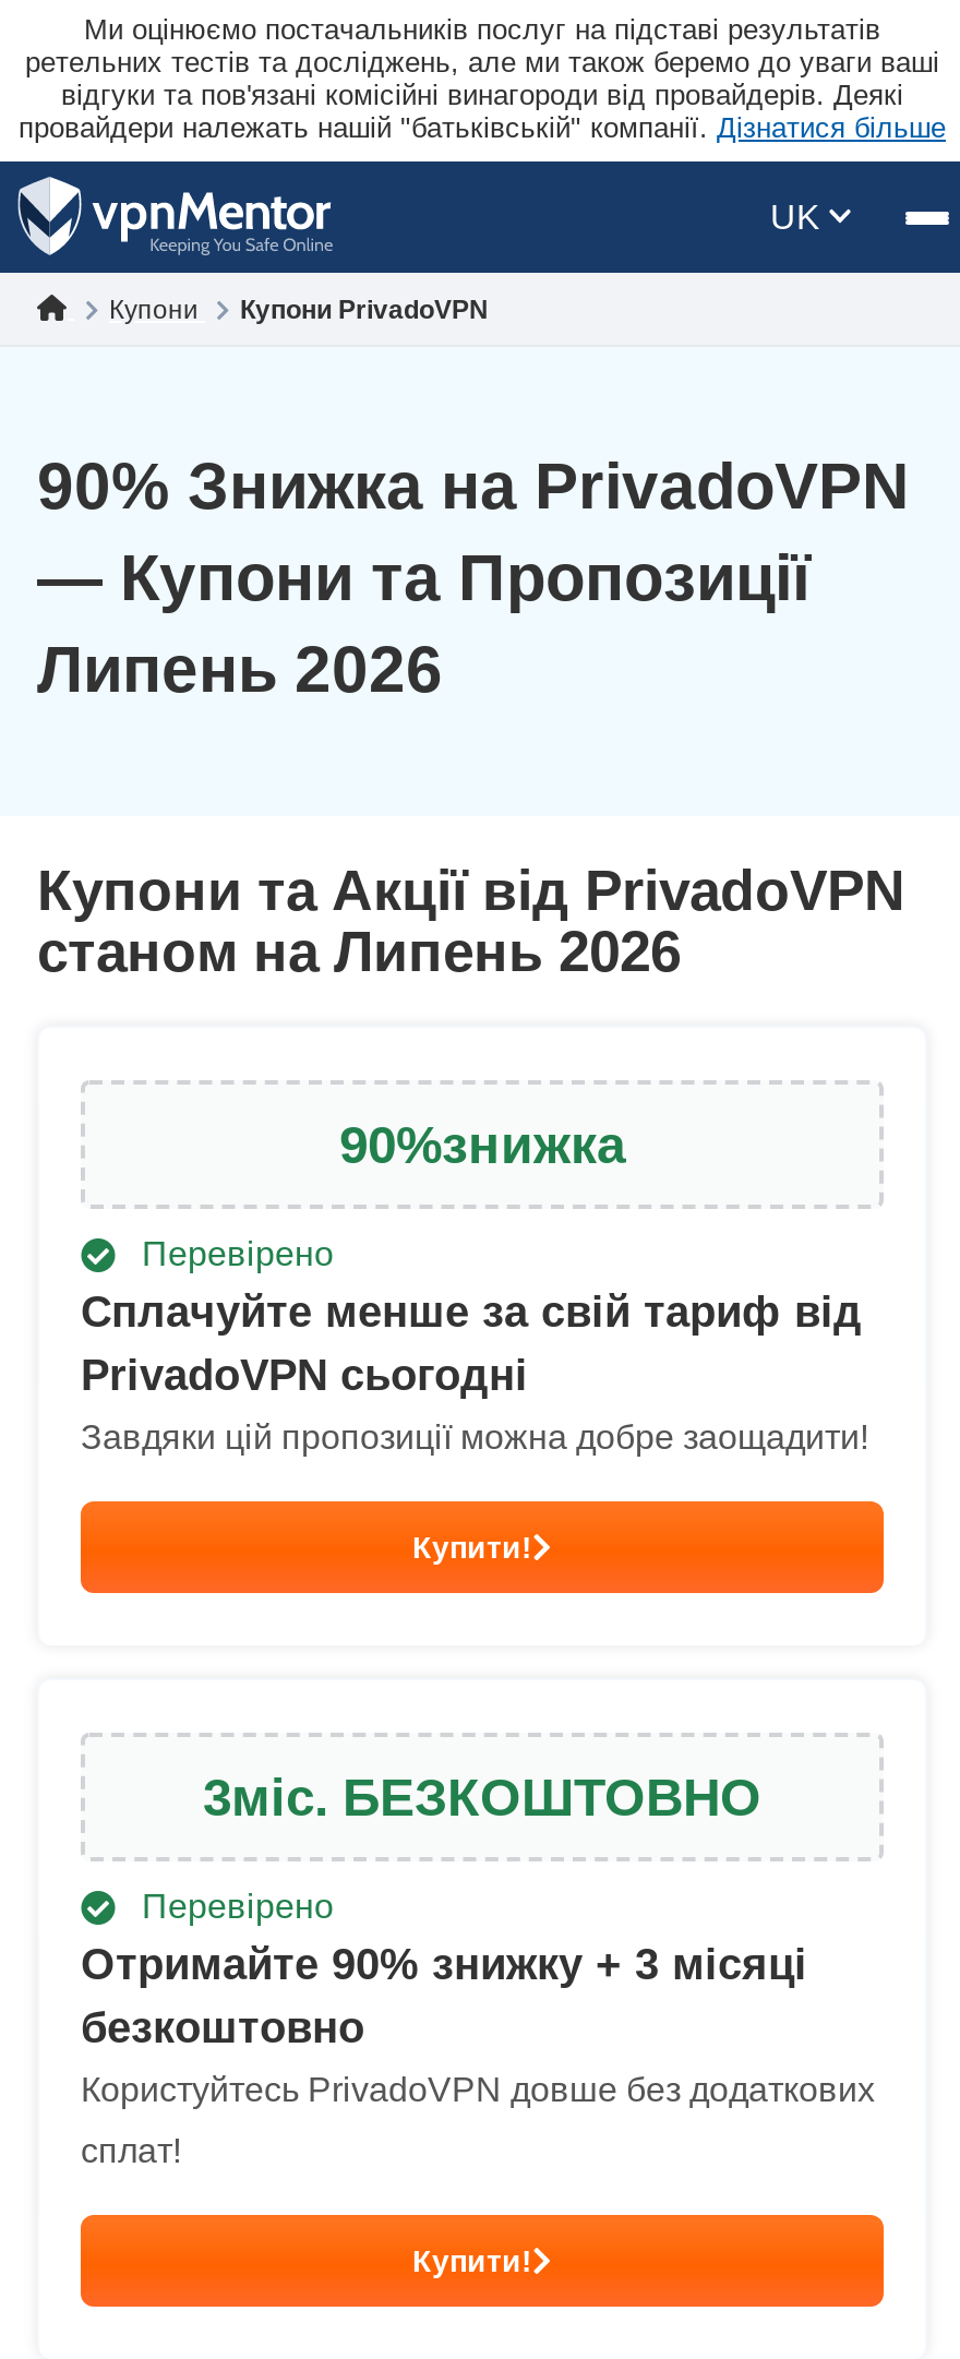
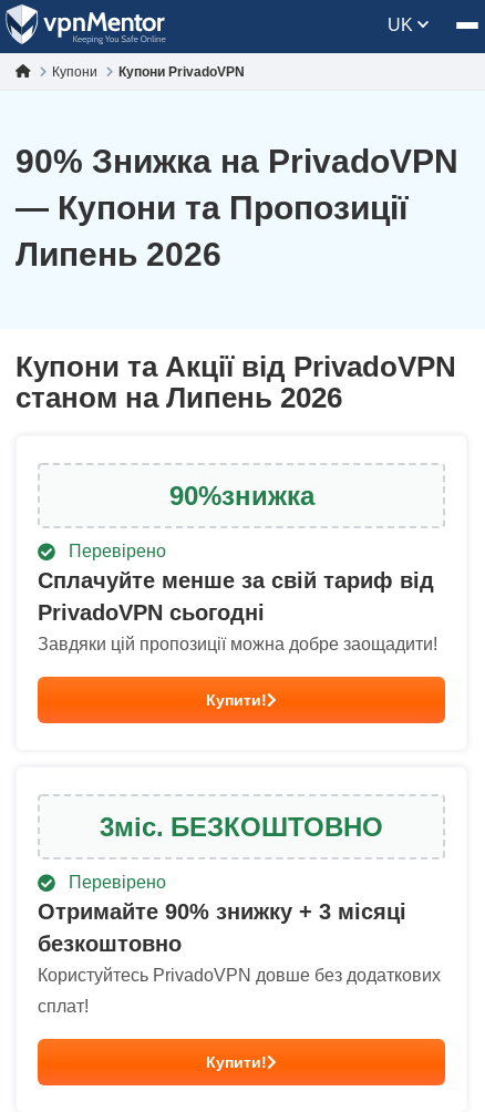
- Ми оцінюємо постачальників послуг на підставі результатів
- ретельних тестів та досліджень, але ми також беремо до уваги ваші
- відгуки та пов'язані комісійні винагороди від провайдерів. Деякі
- провайдери належать нашій "батьківській" компанії. Дізнатися більше
